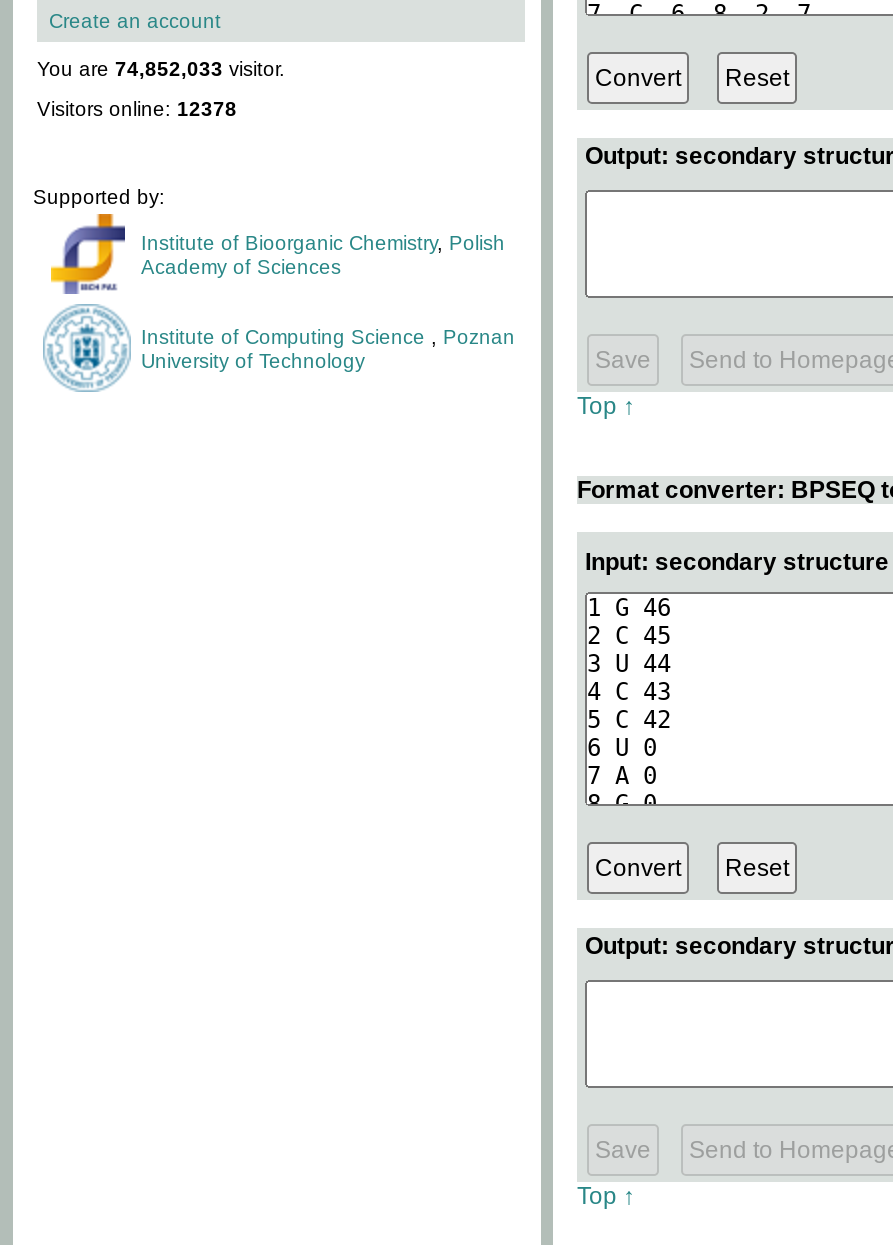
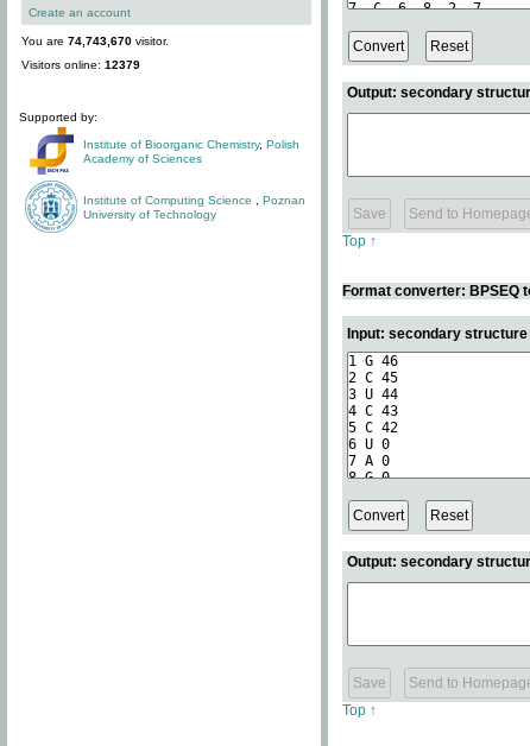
- You are 74,852,033 visitor.
+ You are 74,743,670 visitor.

- Visitors online: 12378
+ Visitors online: 12379
